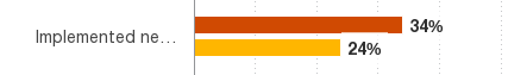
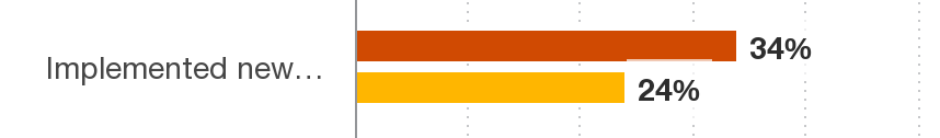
- Implemented ne…
+ Implemented new…
